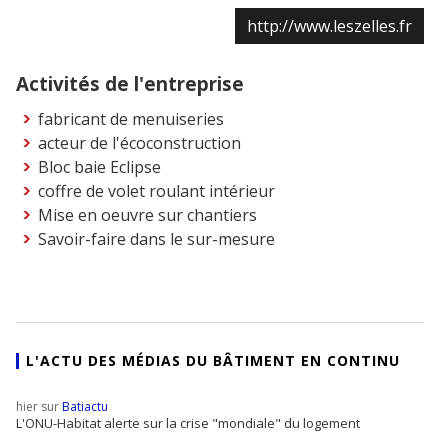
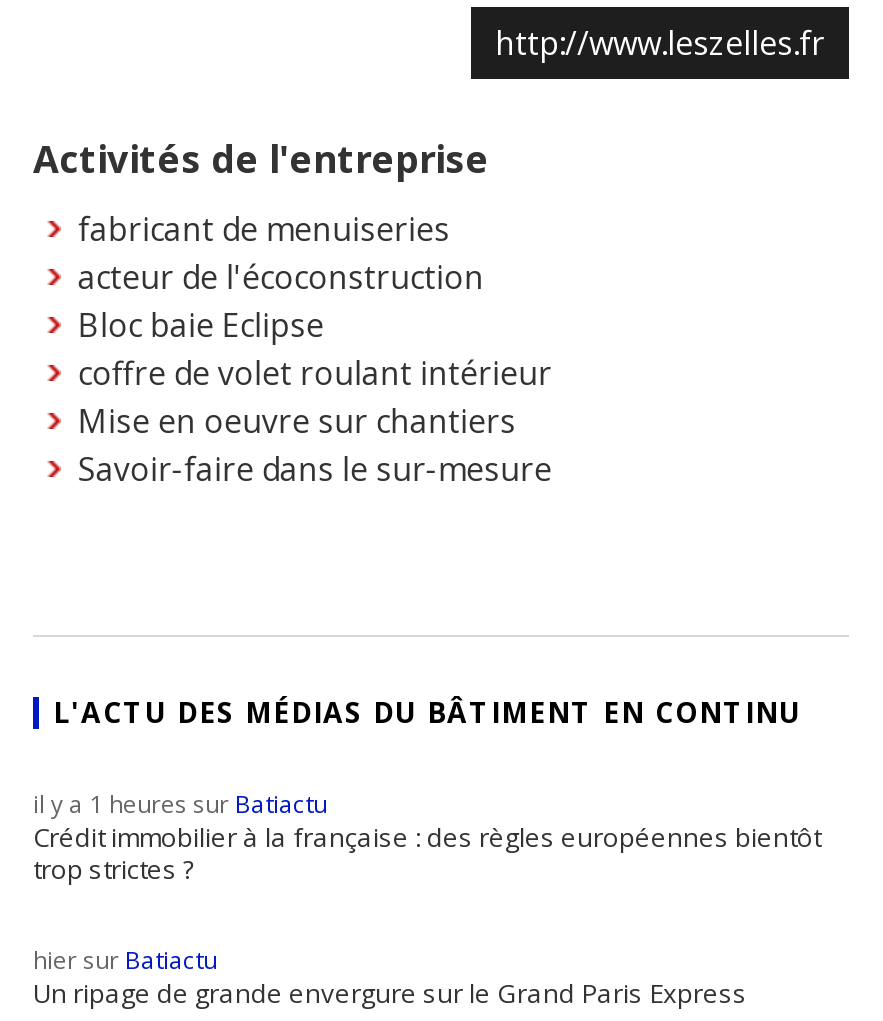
+ il y a 1 heures sur Batiactu
+ Crédit immobilier à la française : des règles européennes bientôt
+ trop strictes ?

- L'ONU-Habitat alerte sur la crise "mondiale" du logement
+ Un ripage de grande envergure sur le Grand Paris Express
